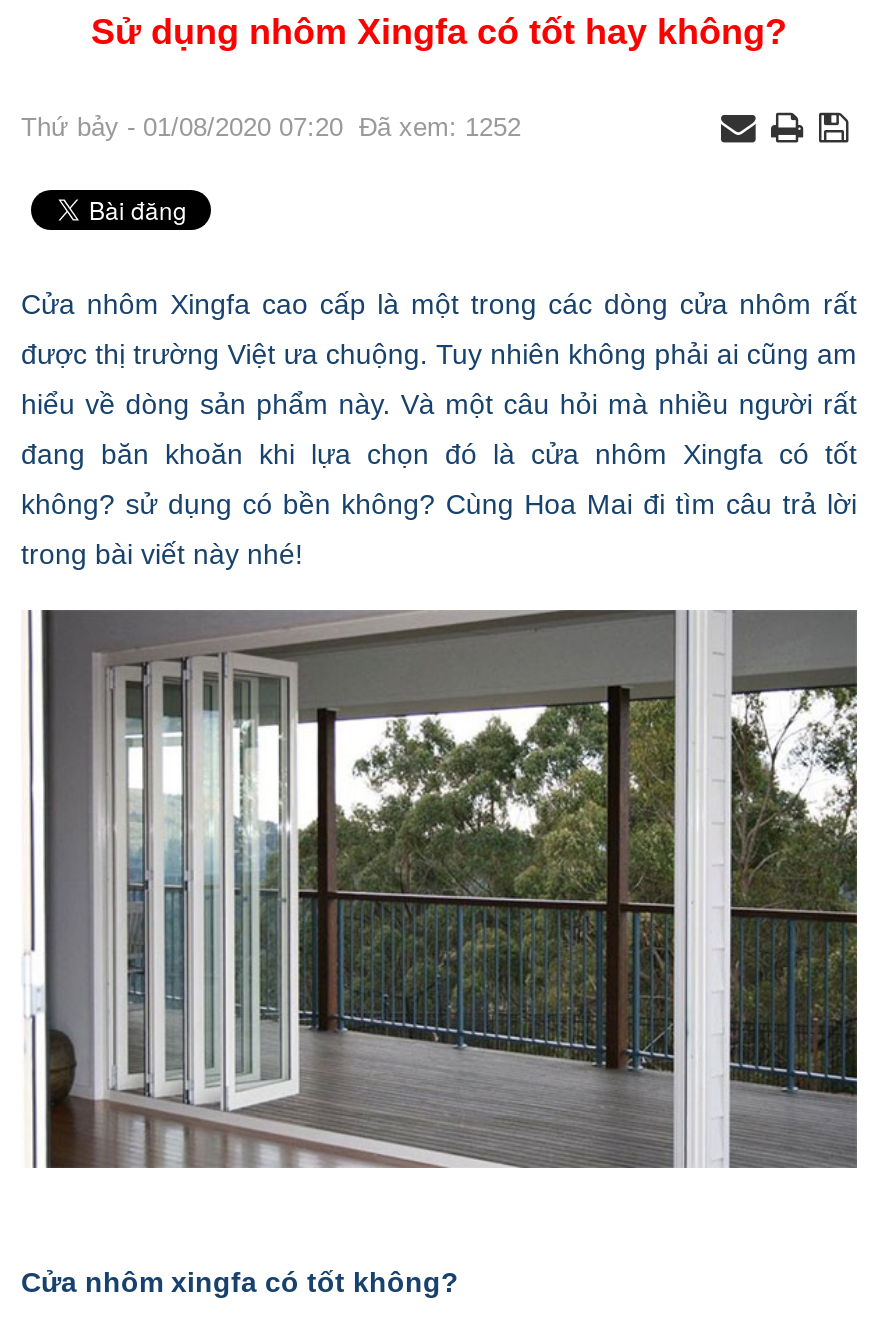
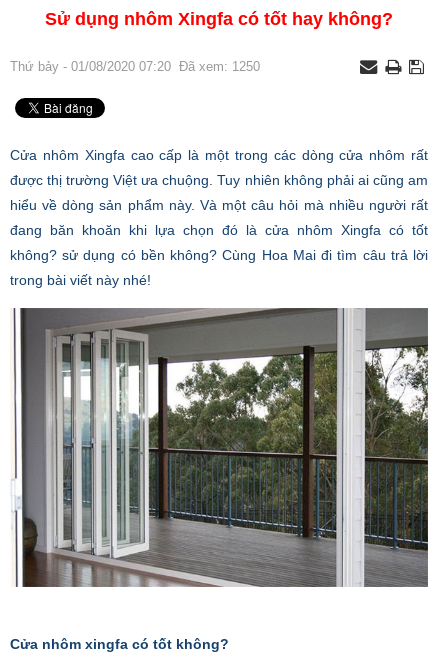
- Thứ bảy - 01/08/2020 07:20 Đã xem: 1252
+ Thứ bảy - 01/08/2020 07:20 Đã xem: 1250
